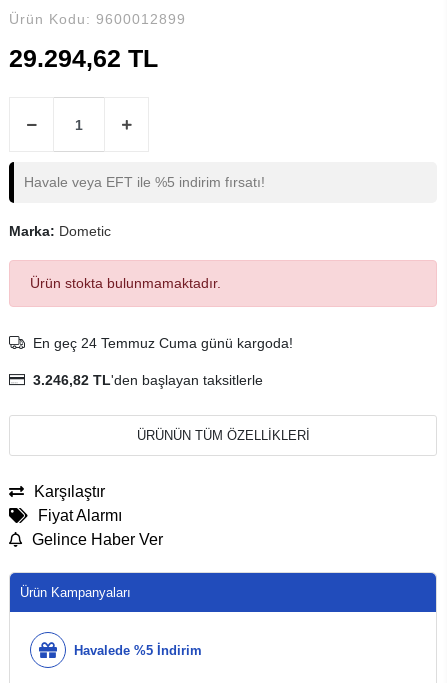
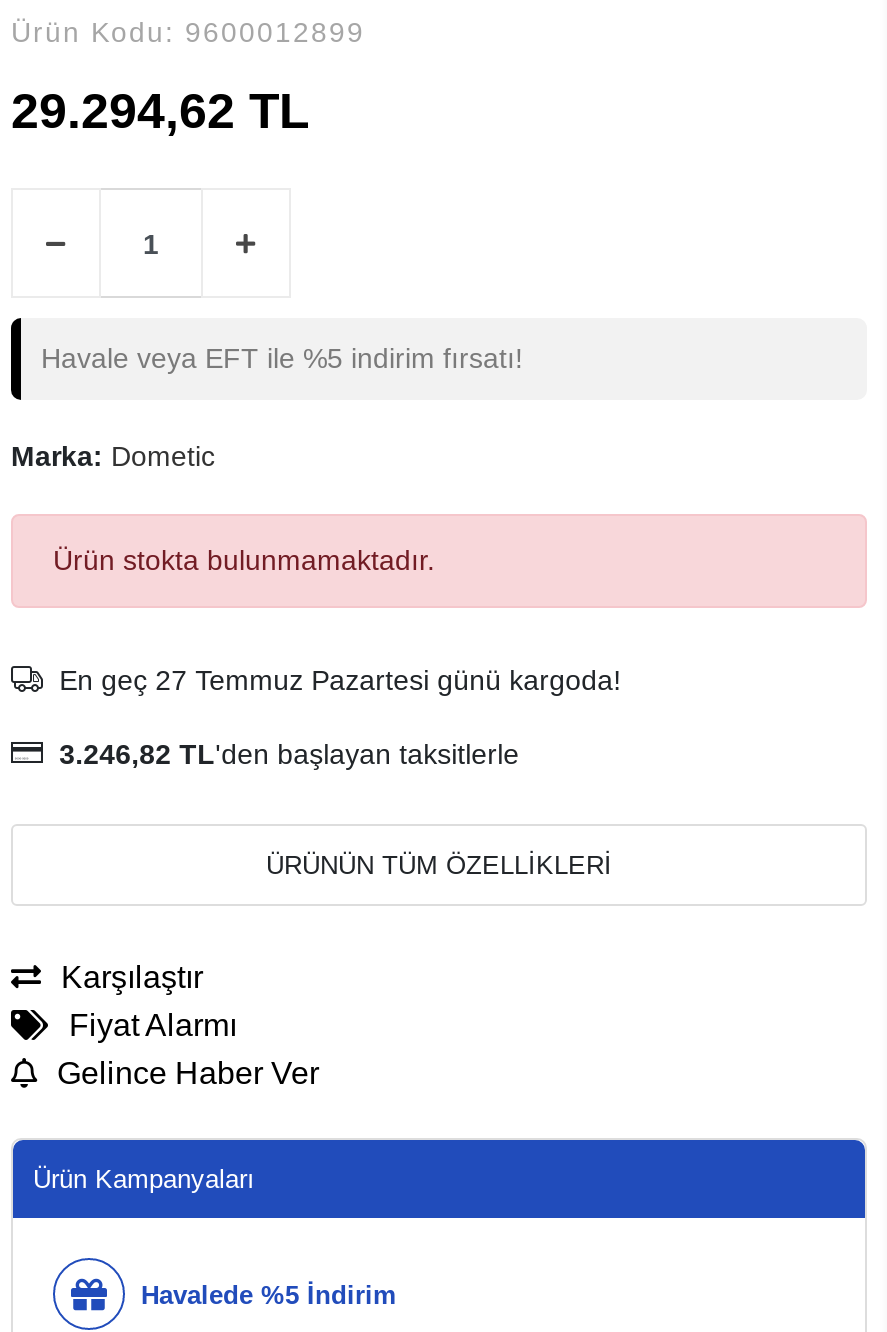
- En geç 24 Temmuz Cuma günü kargoda!
+ En geç 27 Temmuz Pazartesi günü kargoda!
